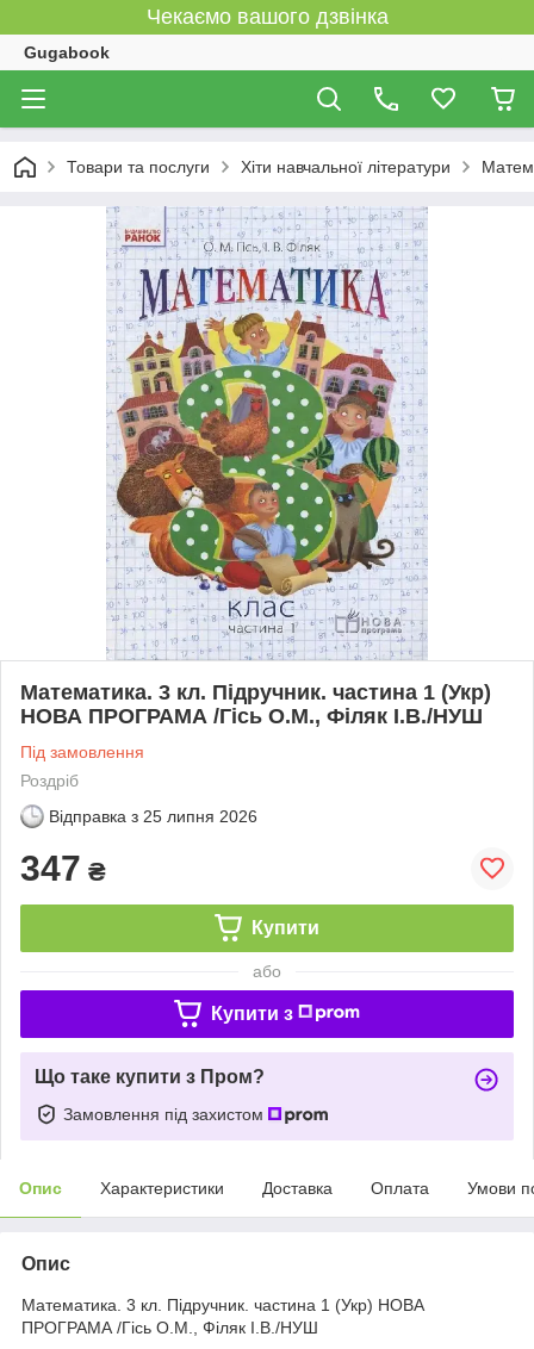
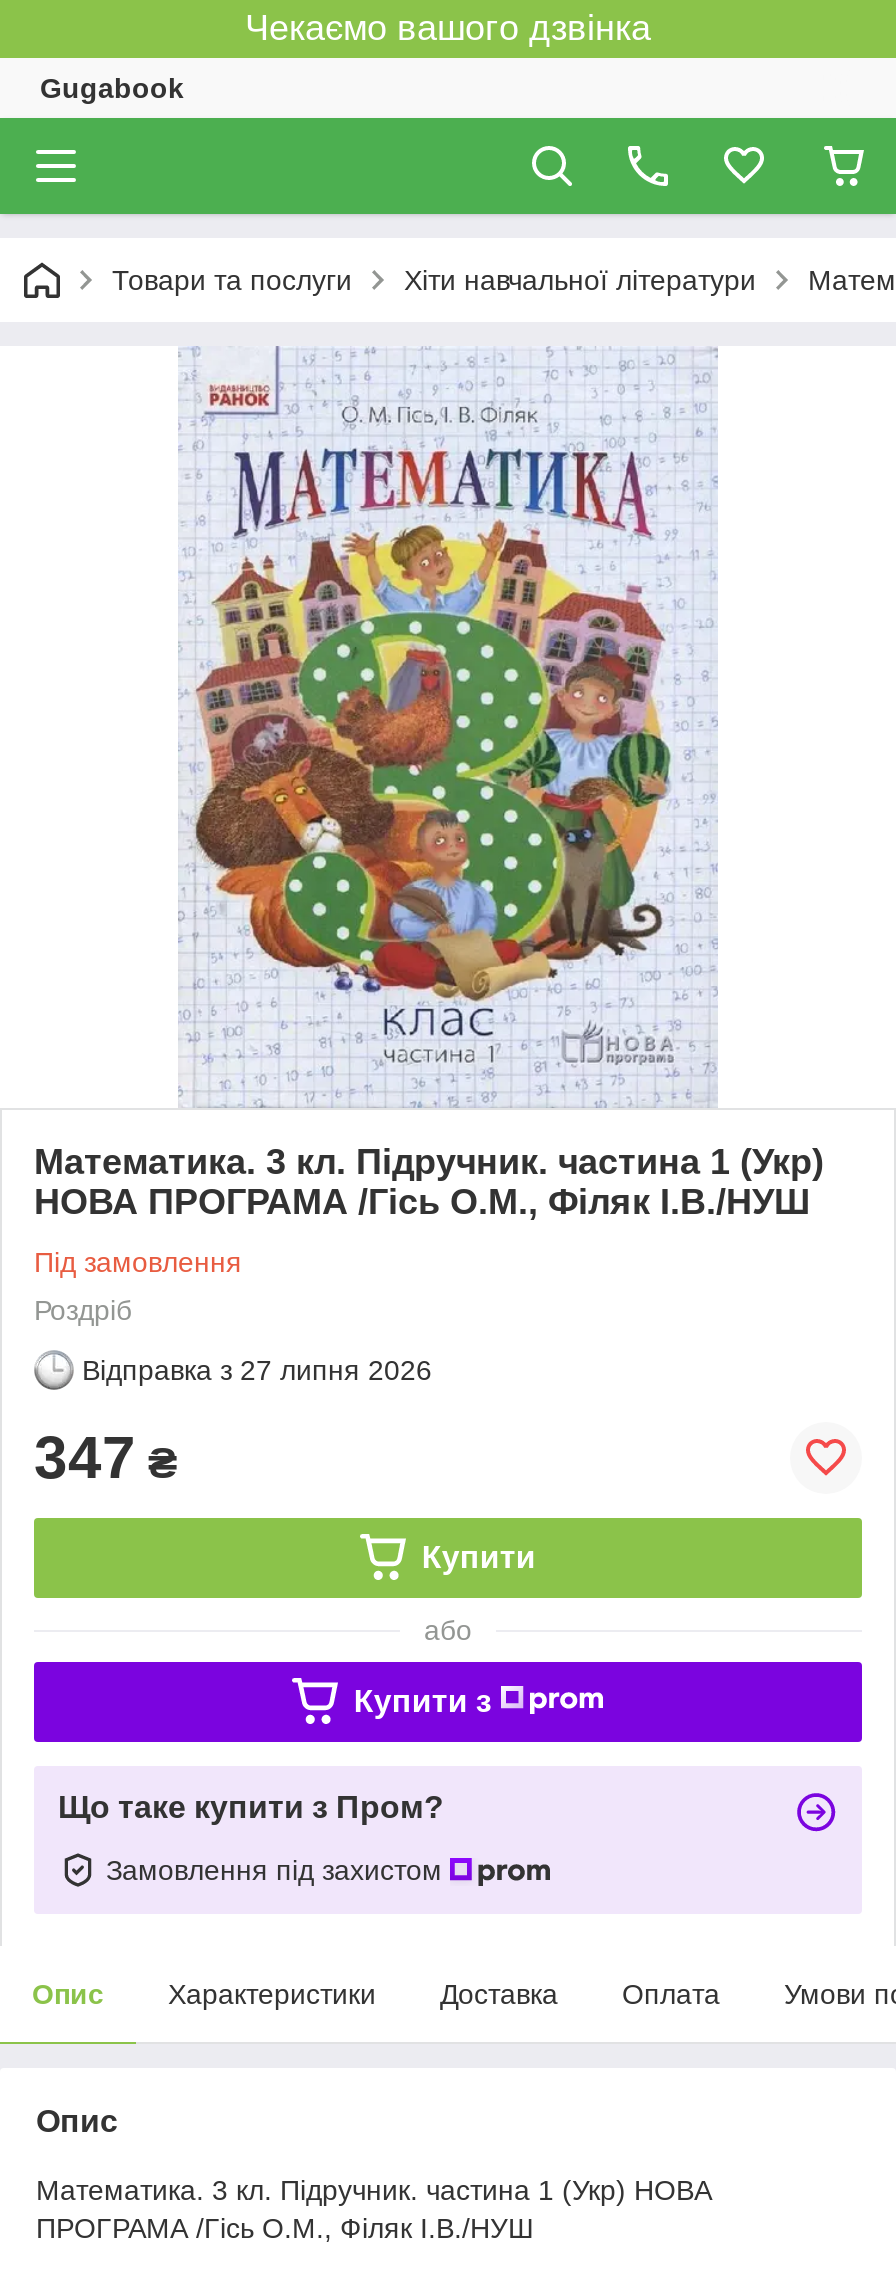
- Відправка з 25 липня 2026
+ Відправка з 27 липня 2026
